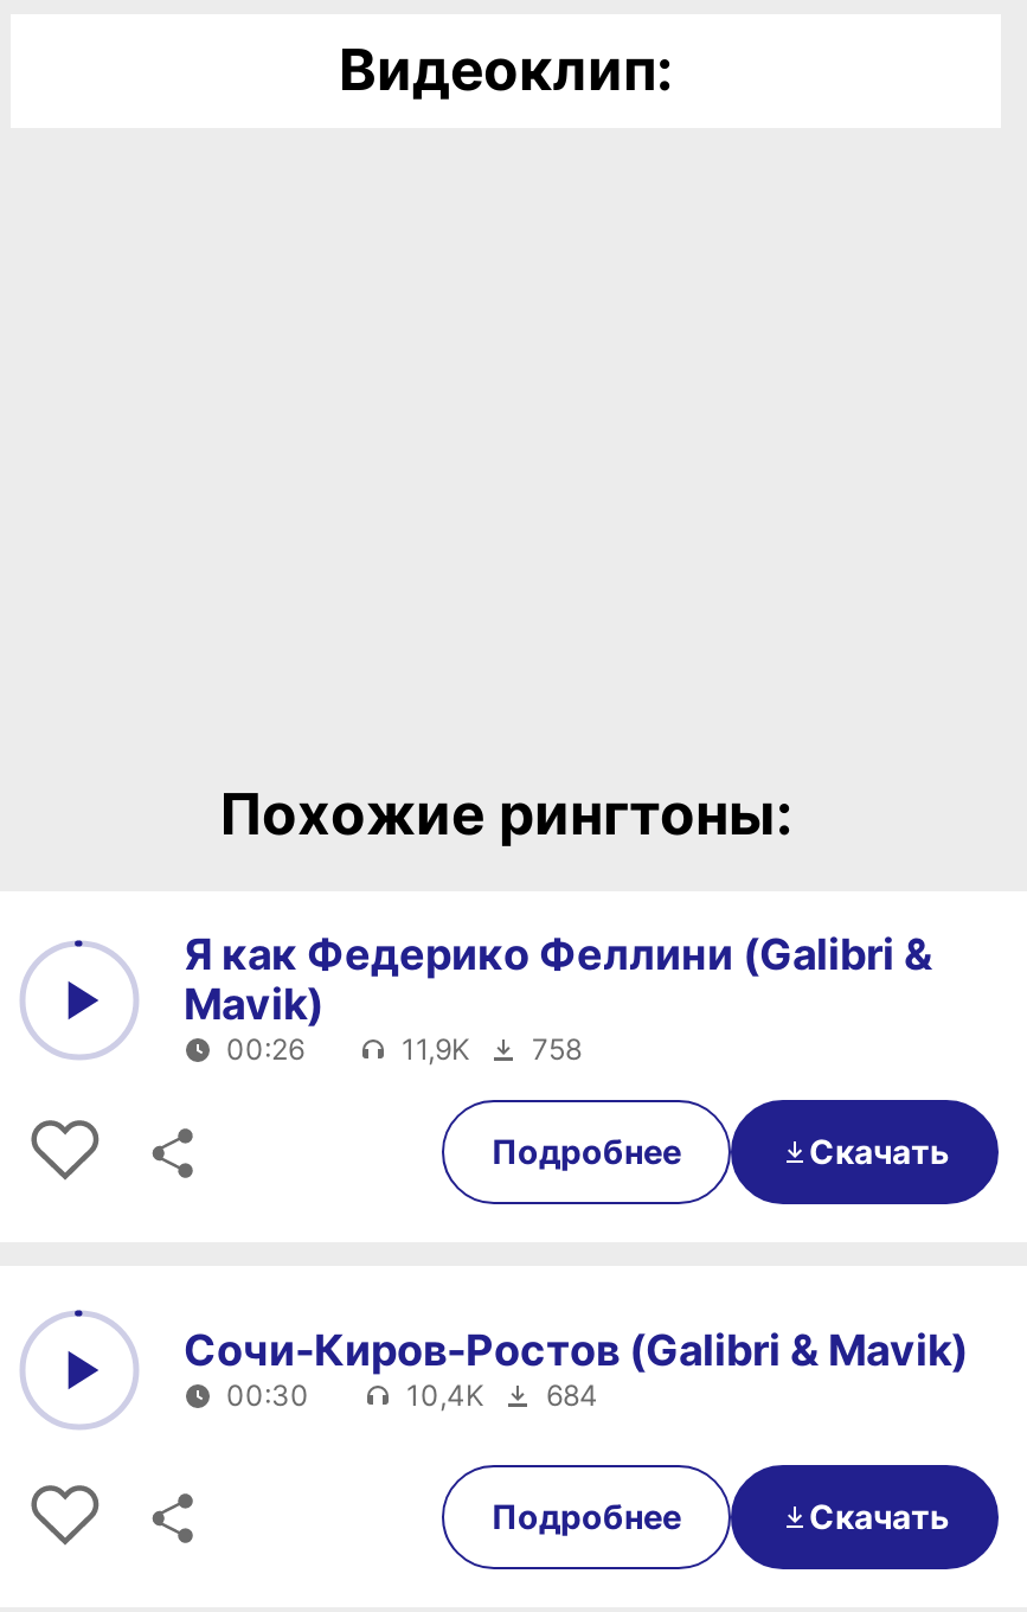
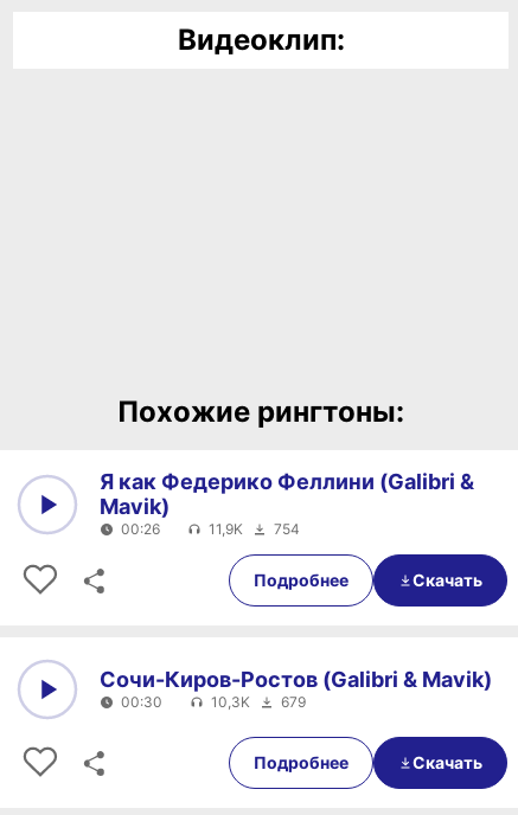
- 11,9K 758
+ 11,9K 754

- 10,4K
- 684
+ 10,3K
+ 679
